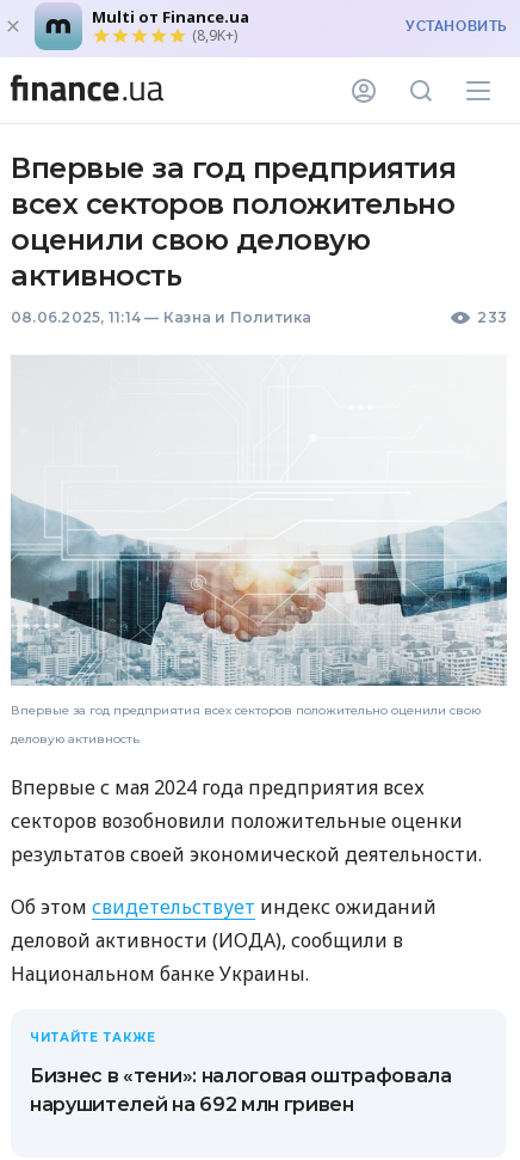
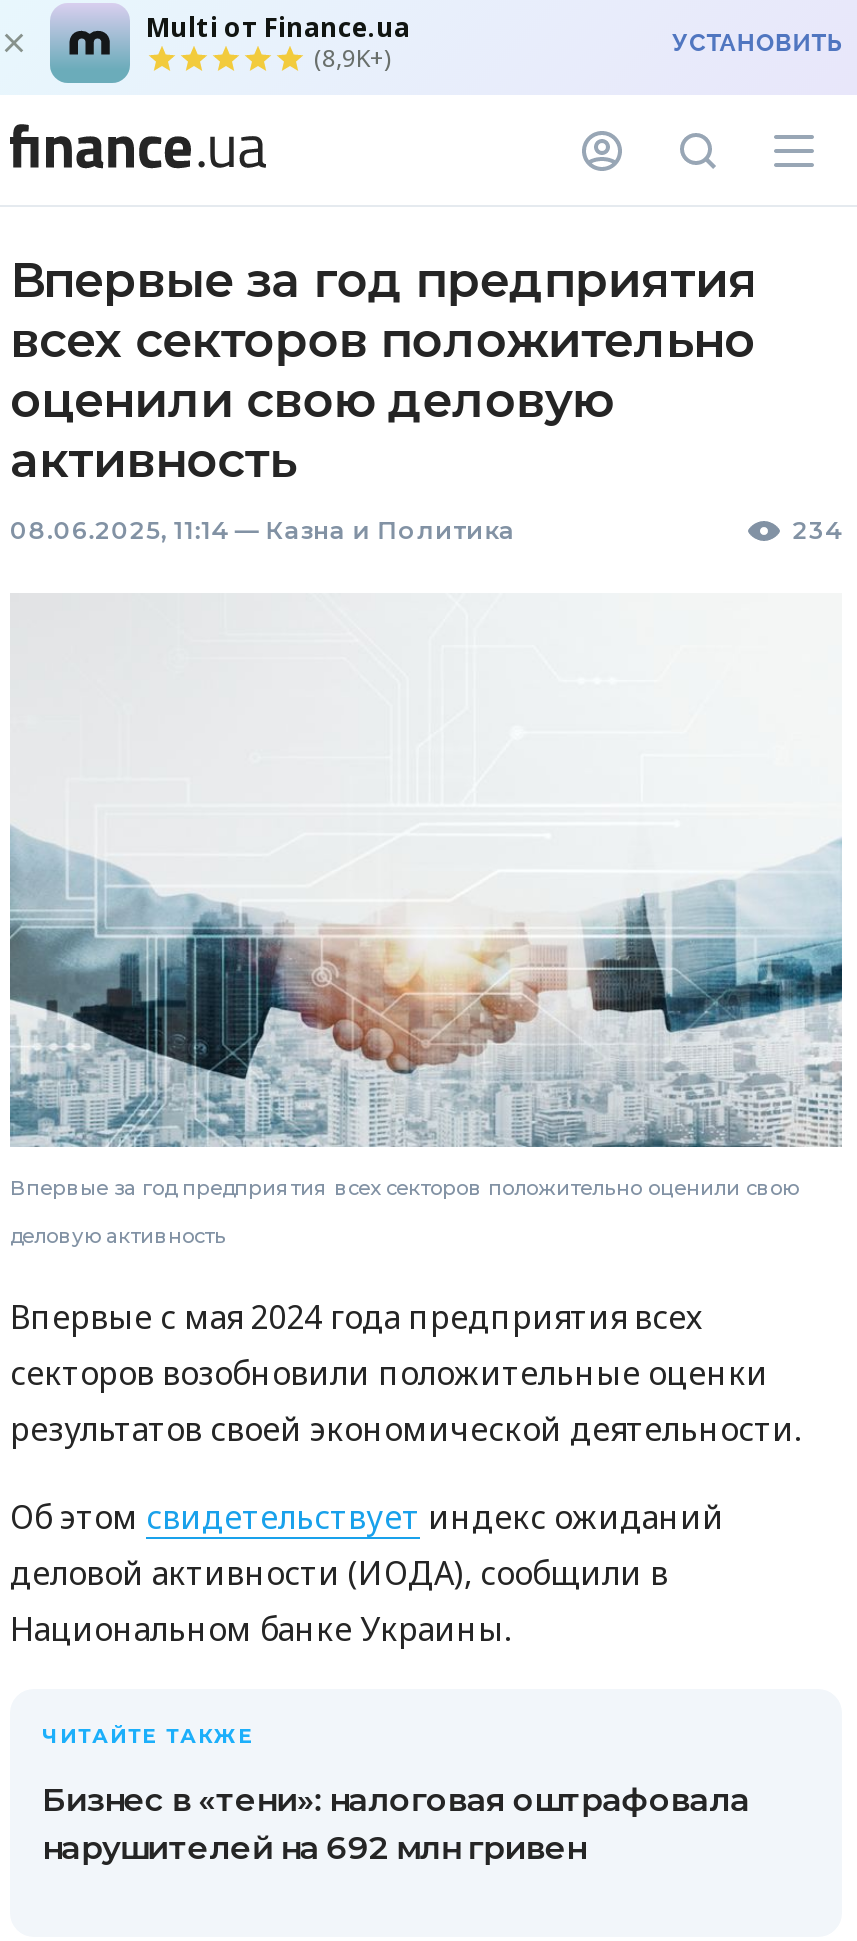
- 233
+ 234
